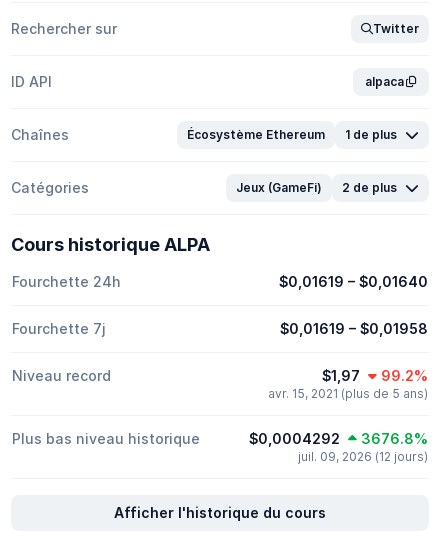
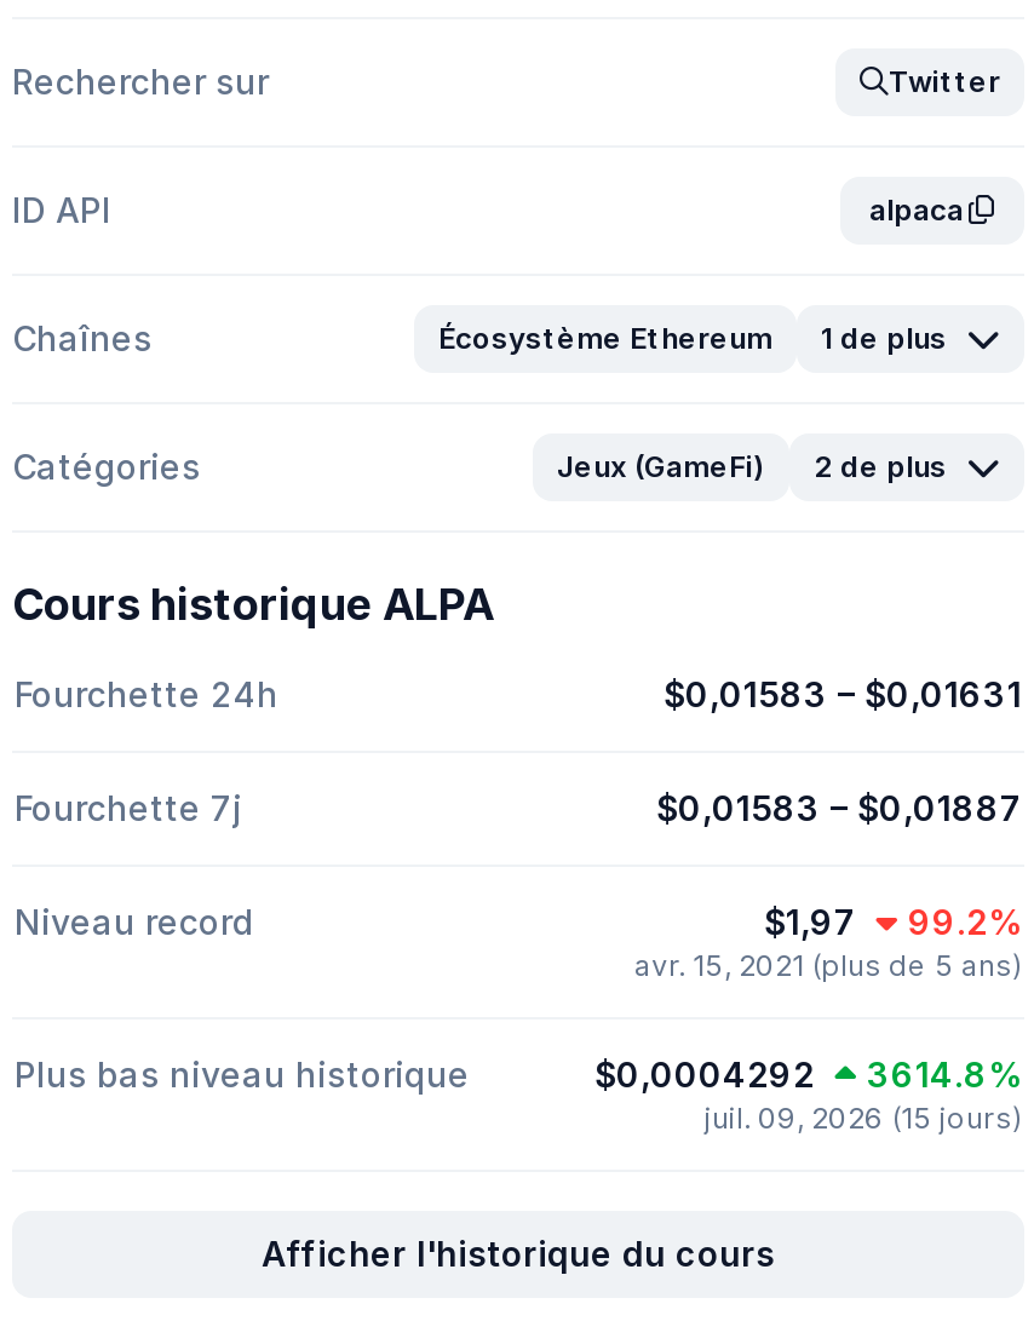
- $0,01619 – $0,01640
+ $0,01583 – $0,01631

- $0,01619 – $0,01958
+ $0,01583 – $0,01887

- $0,0004292 3676.8%
+ $0,0004292 3614.8%

- juil. 09, 2026 (12 jours)
+ juil. 09, 2026 (15 jours)
